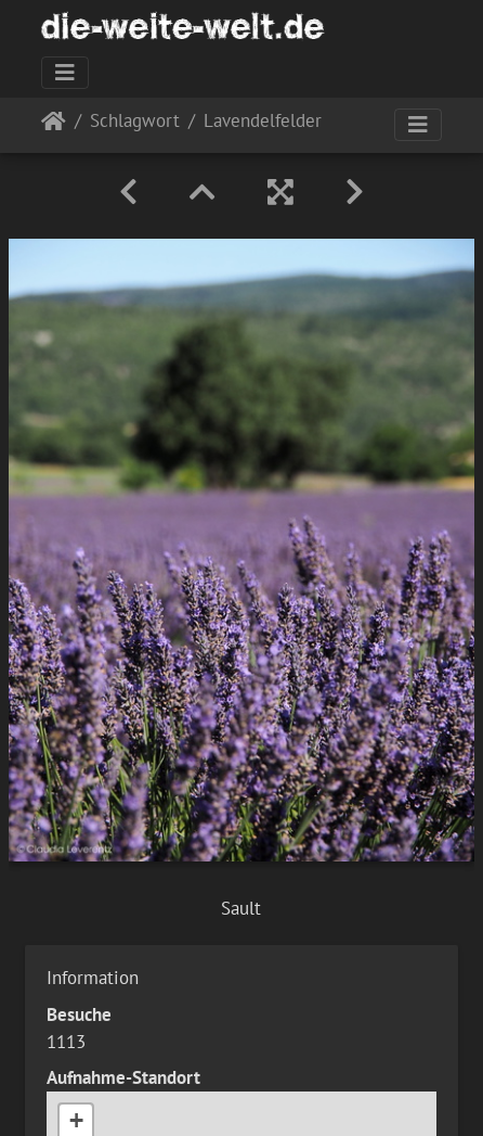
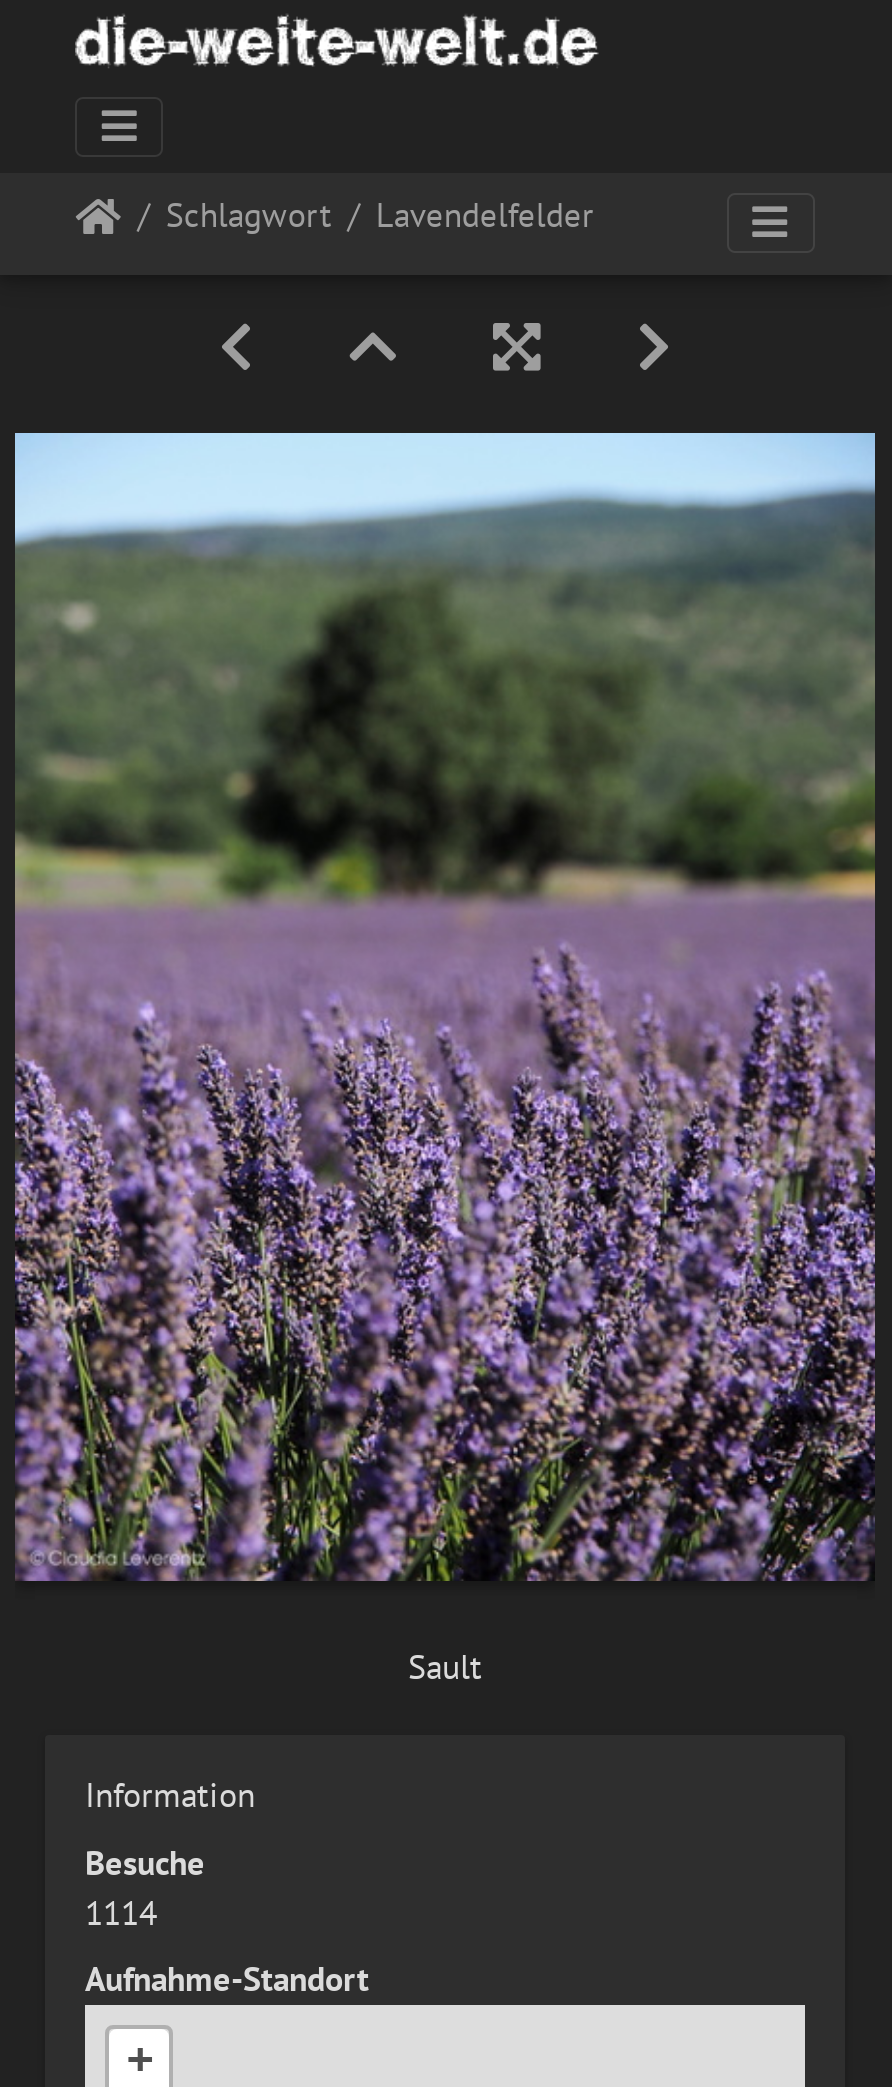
- 1113
+ 1114
